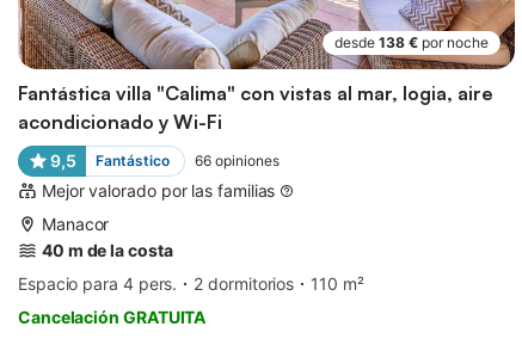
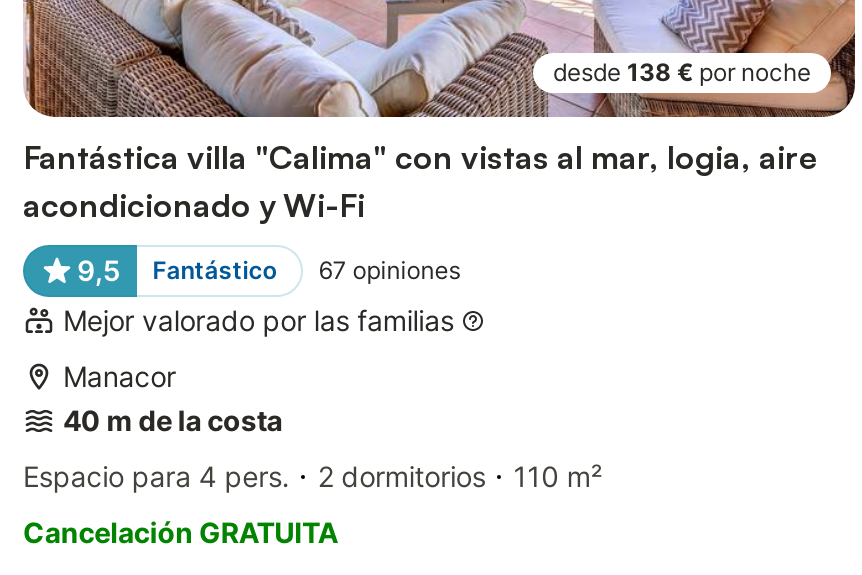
- 9,5 Fantástico 66 opiniones
+ 9,5 Fantástico 67 opiniones
